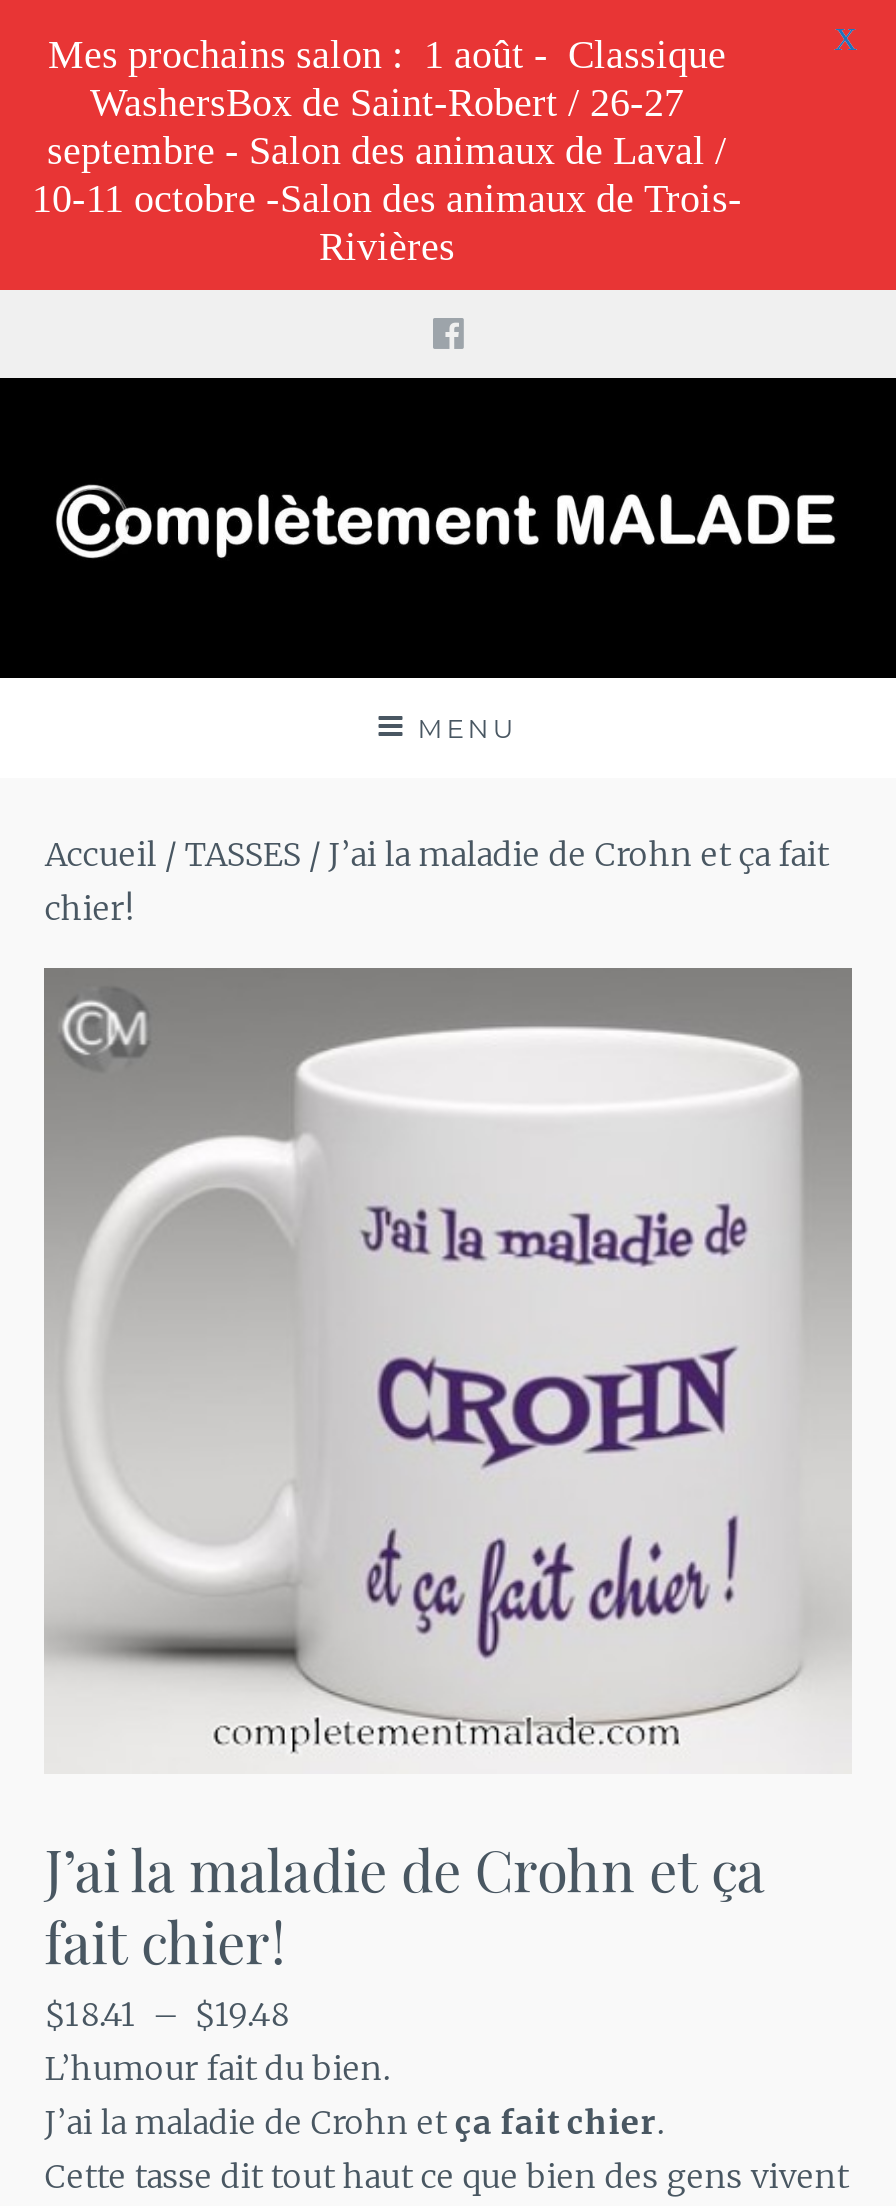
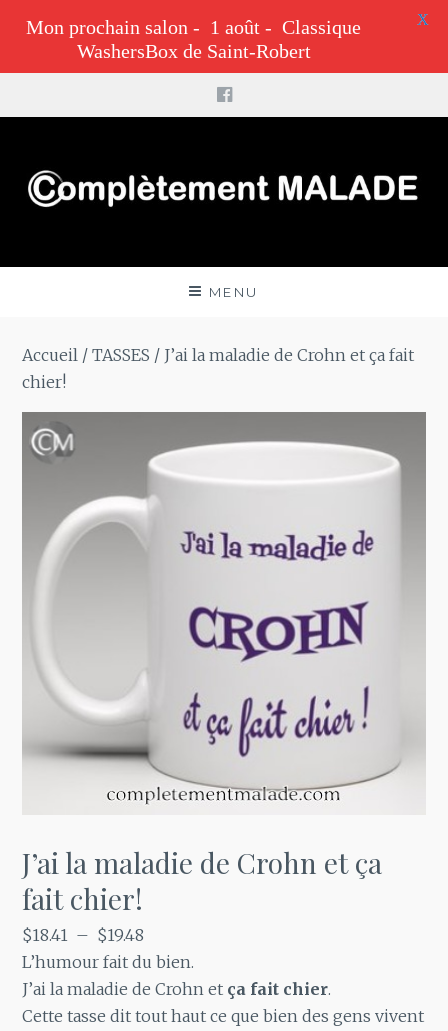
- Mes prochains salon : 1 août - Classique
- WashersBox de Saint-Robert / 26-27
- septembre - Salon des animaux de Laval /
- 10-11 octobre -Salon des animaux de Trois-
- Rivières
+ Mon prochain salon - 1 août - Classique
+ WashersBox de Saint-Robert
